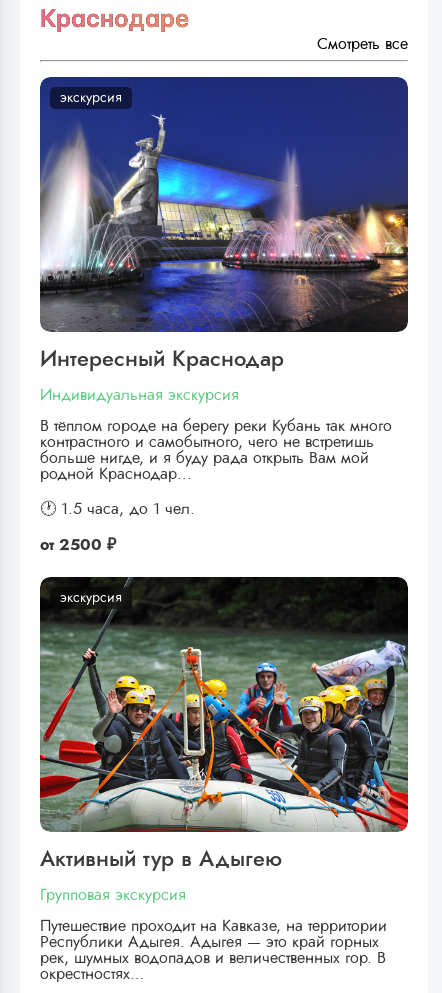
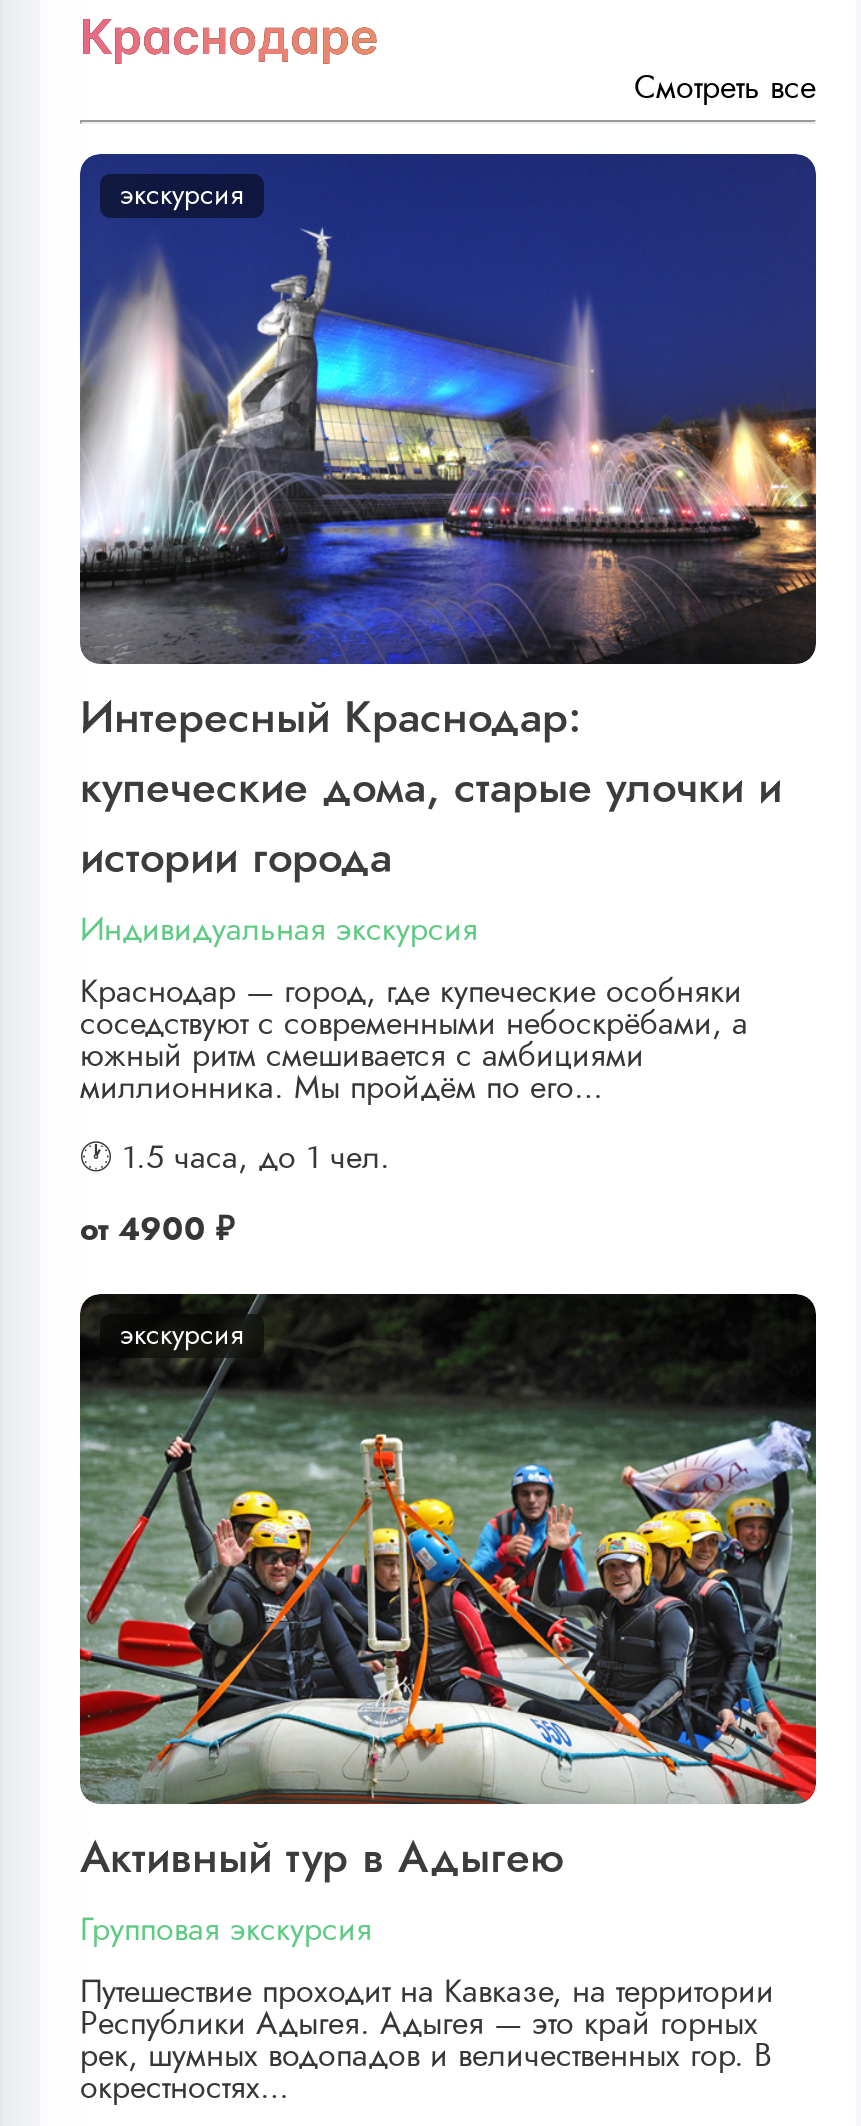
- Интересный Краснодар
+ Интересный Краснодар:
+ купеческие дома, старые улочки и
+ истории города

- В тёплом городе на берегу реки Кубань так много
- контрастного и самобытного, чего не встретишь
- больше нигде, и я буду рада открыть Вам мой
- родной Краснодар…
+ Краснодар — город, где купеческие особняки
+ соседствуют с современными небоскрёбами, а
+ южный ритм смешивается с амбициями
+ миллионника. Мы пройдём по его…

- от 2500 ₽
+ от 4900 ₽
